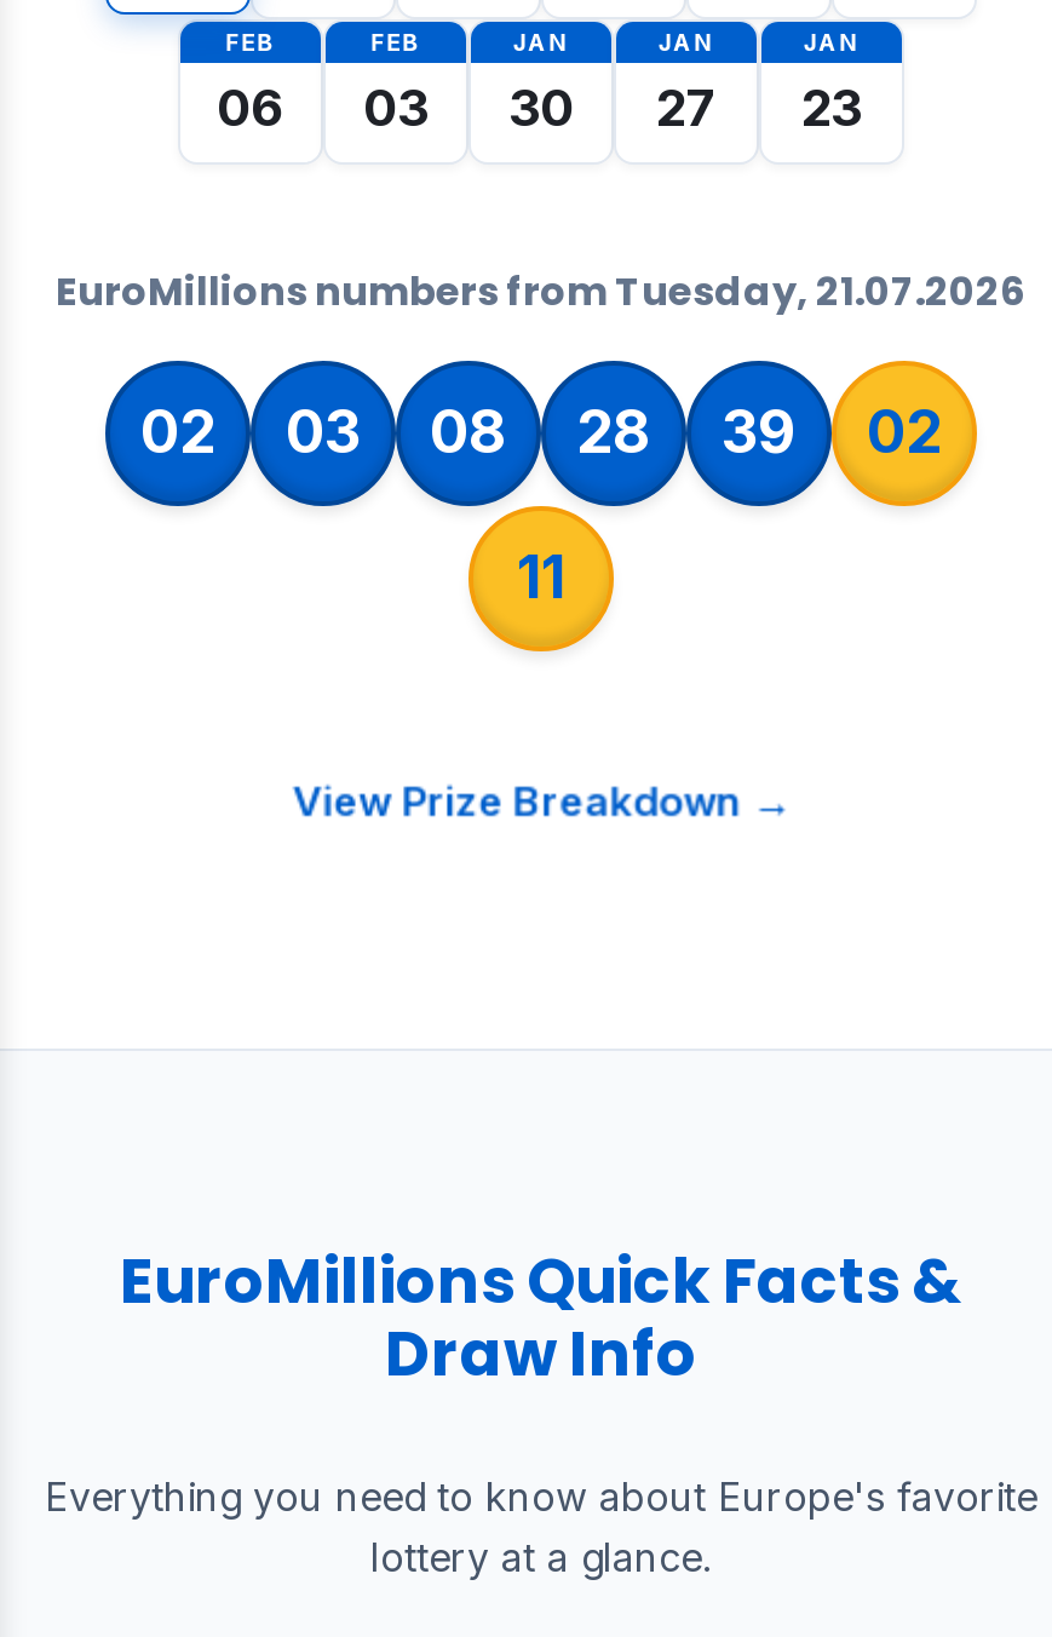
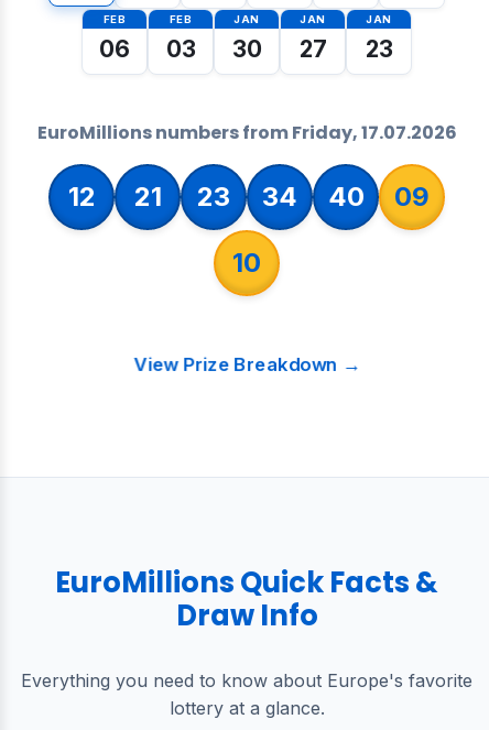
- EuroMillions numbers from Tuesday, 21.07.2026
+ EuroMillions numbers from Friday, 17.07.2026

- 02
+ 12

- 03
+ 21

- 08
+ 23

- 28
+ 34

- 39
+ 40

- 02
+ 09

- 11
+ 10
